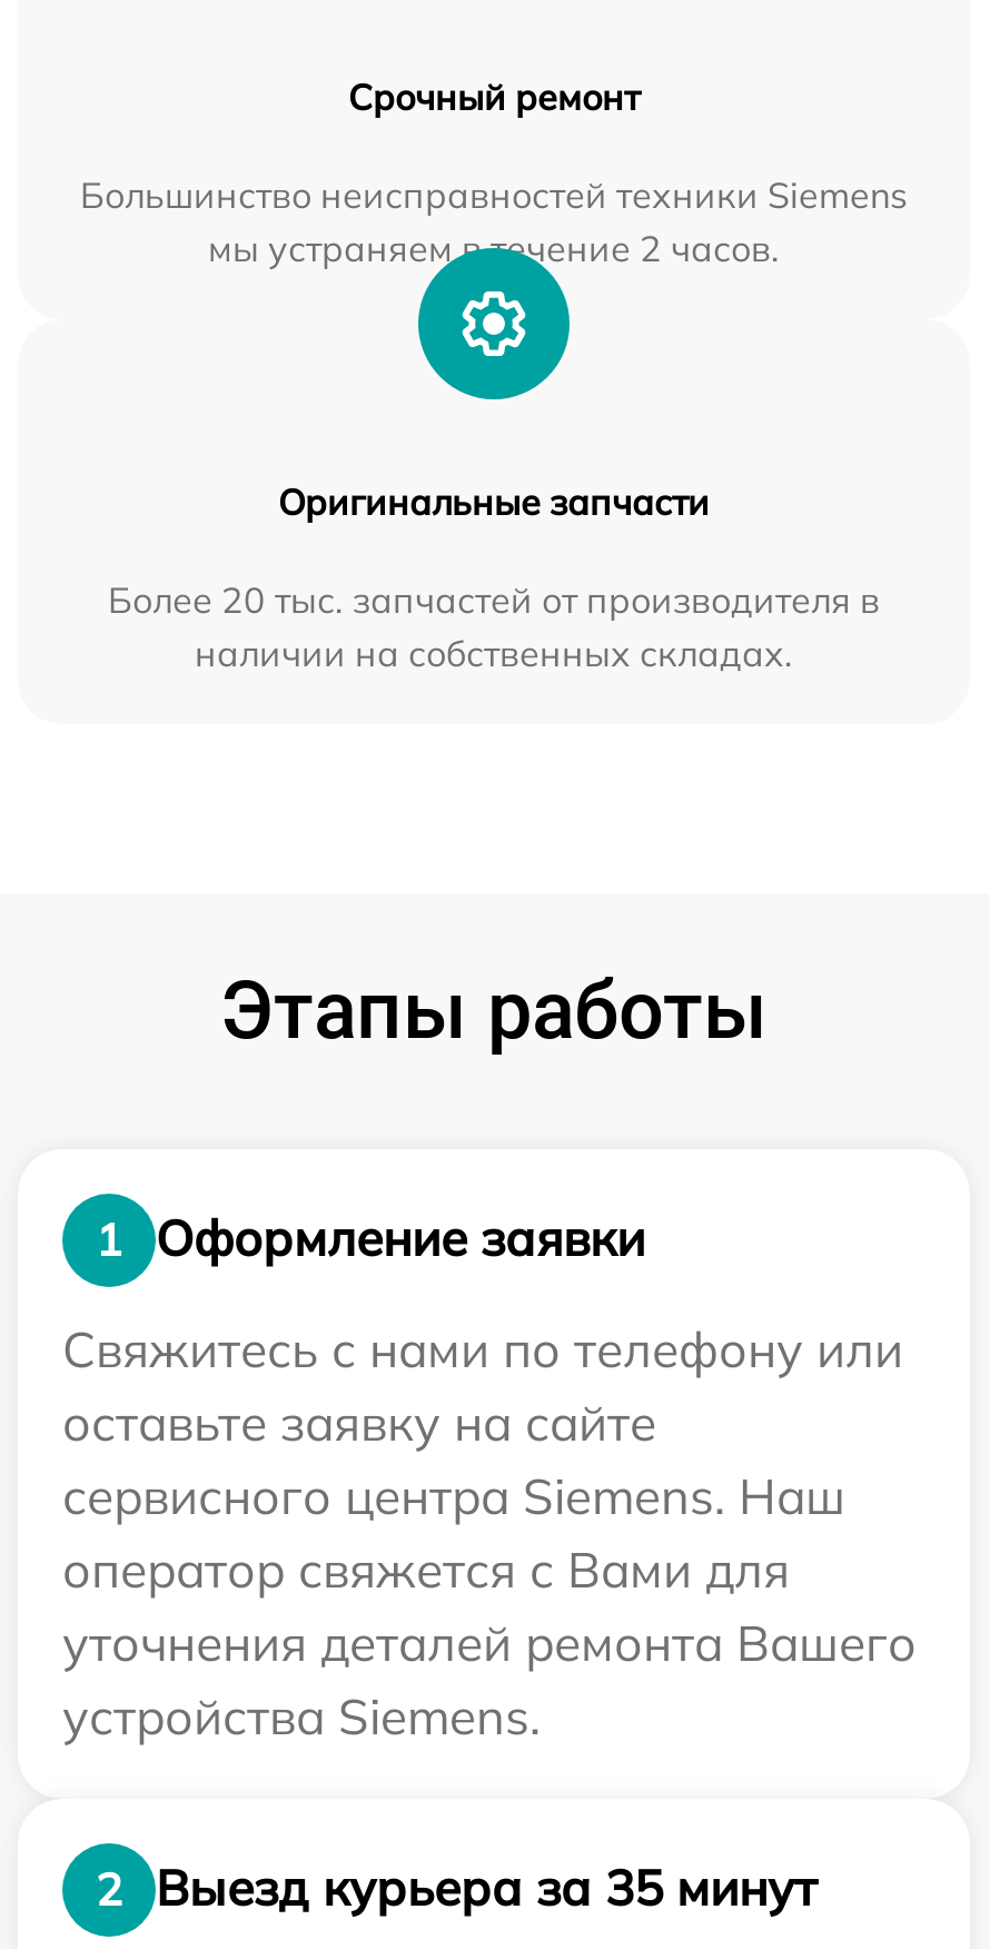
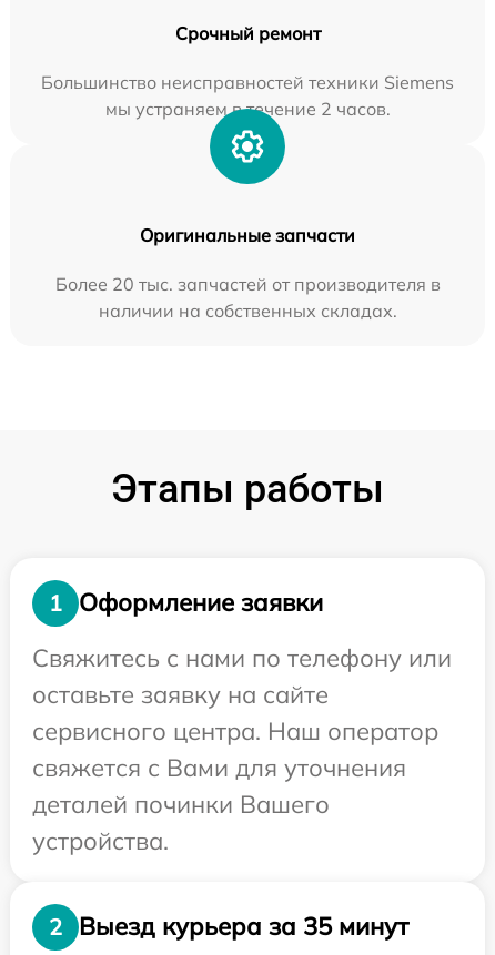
- сервисного центра Siemens. Наш
- оператор свяжется с Вами для
- уточнения деталей ремонта Вашего
- устройства Siemens.
+ сервисного центра. Наш оператор
+ свяжется с Вами для уточнения
+ деталей починки Вашего
+ устройства.
